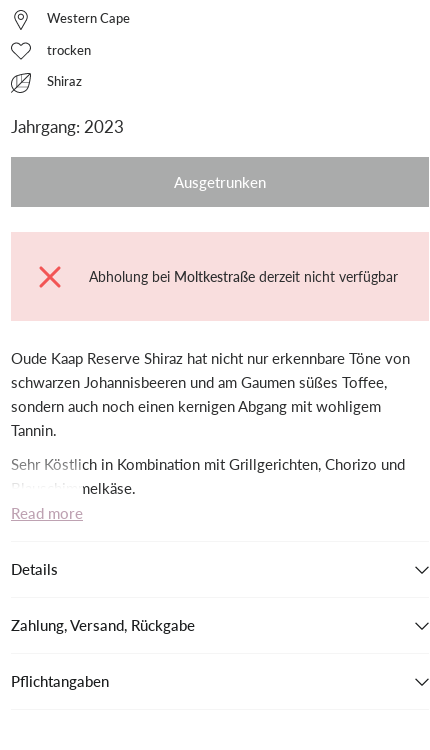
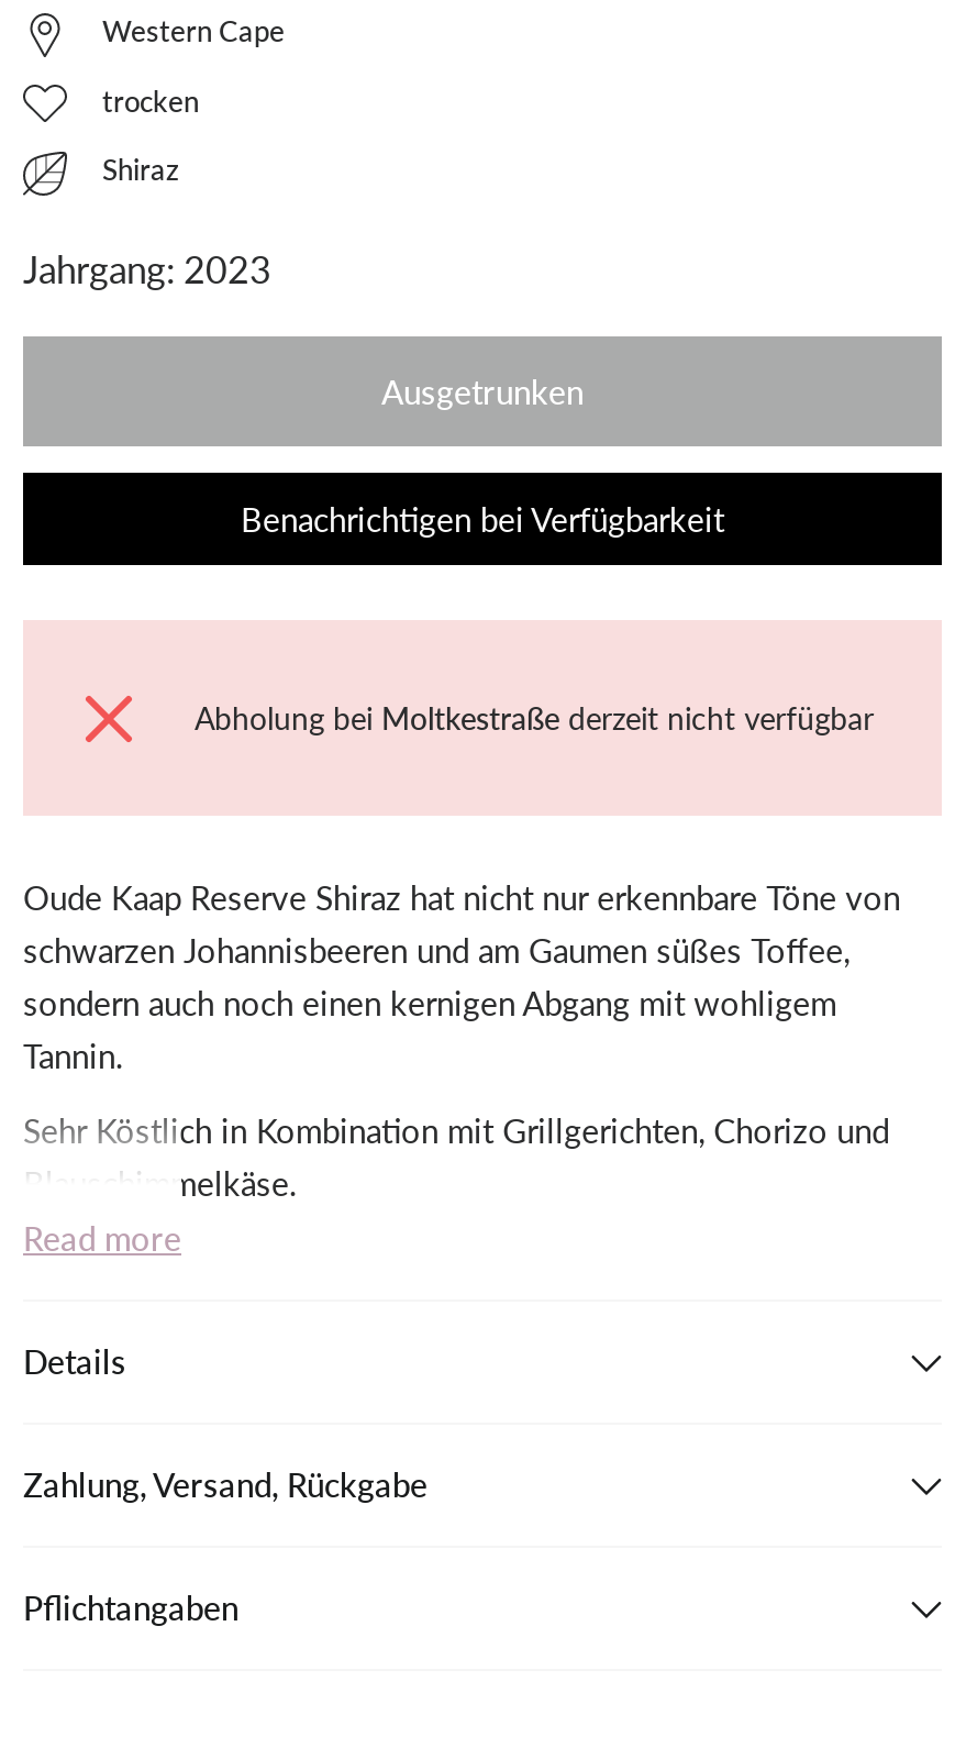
+ Benachrichtigen bei Verfügbarkeit
